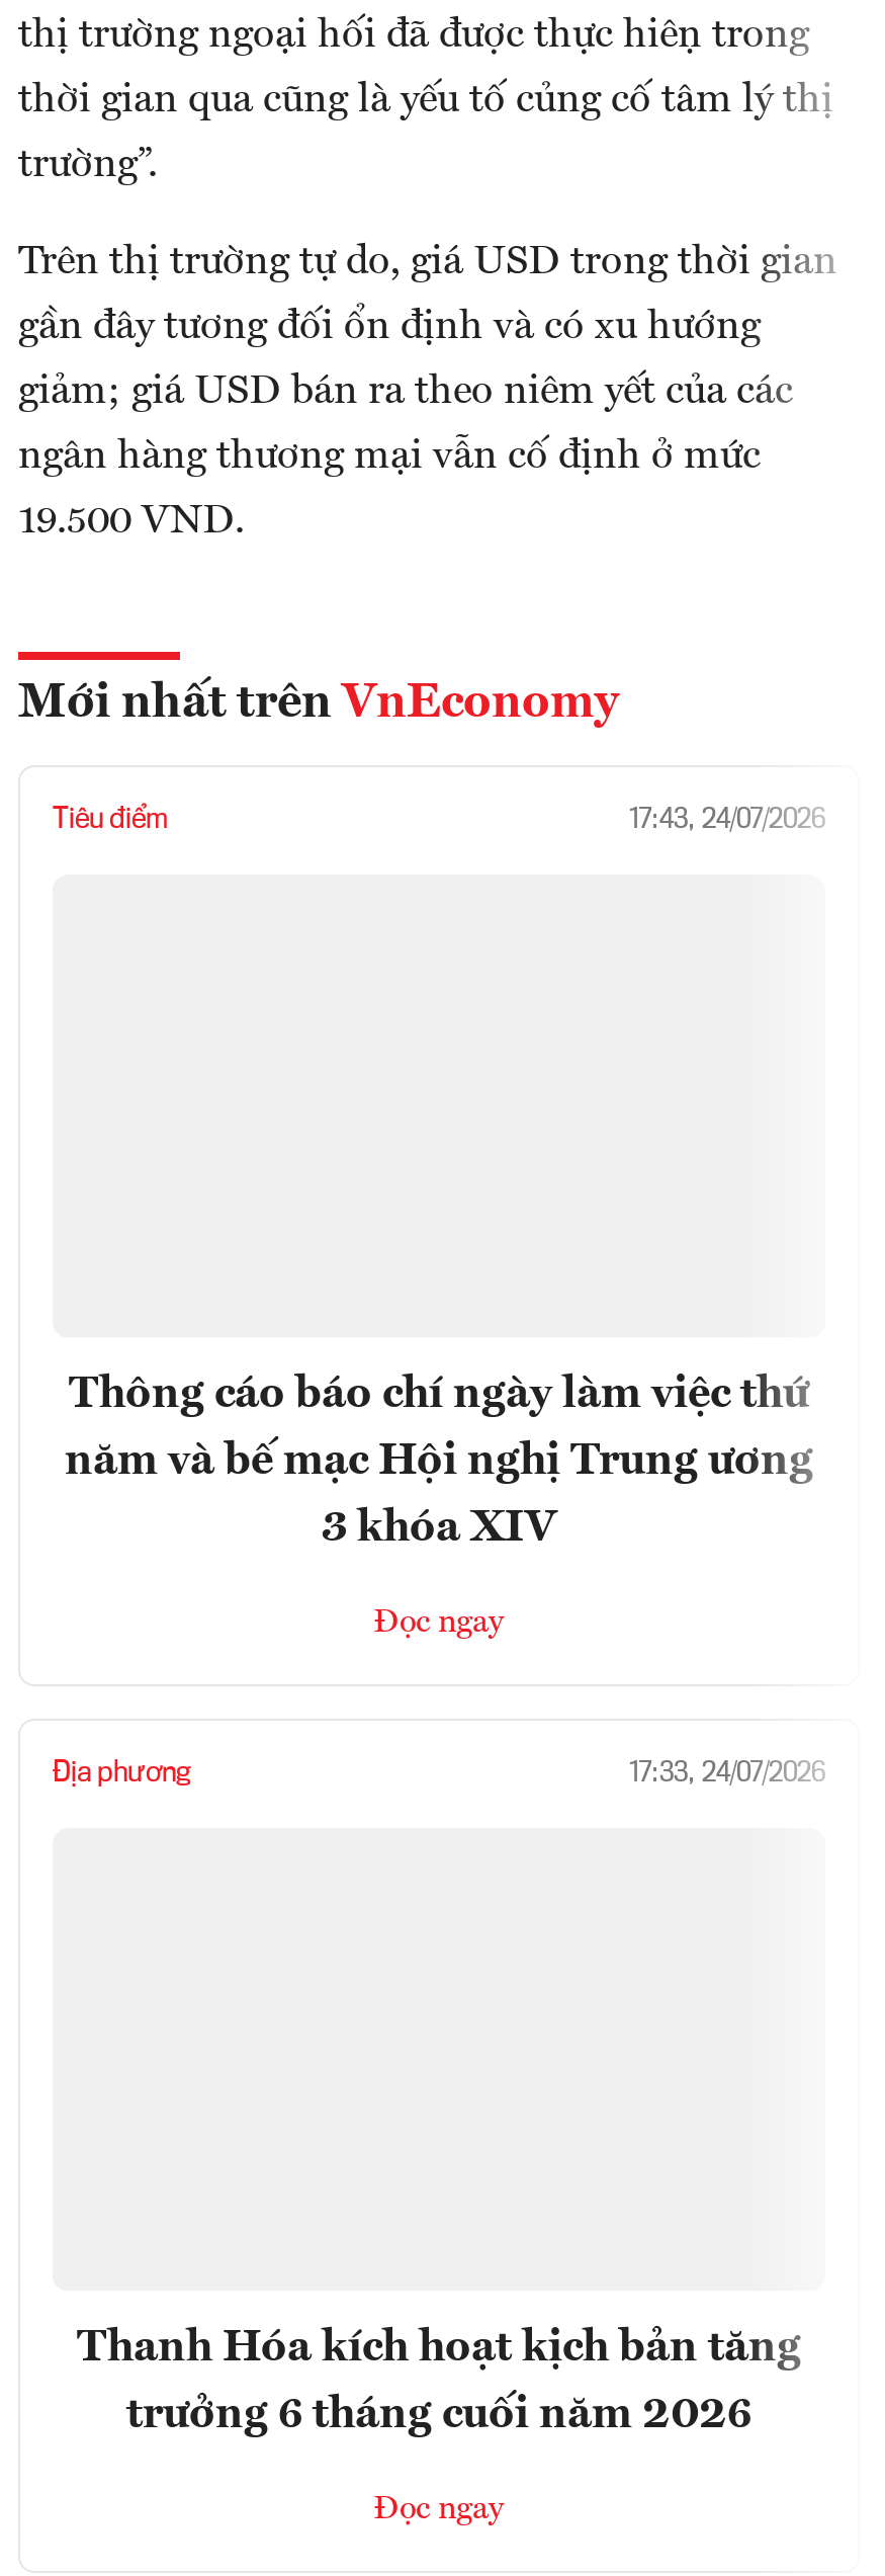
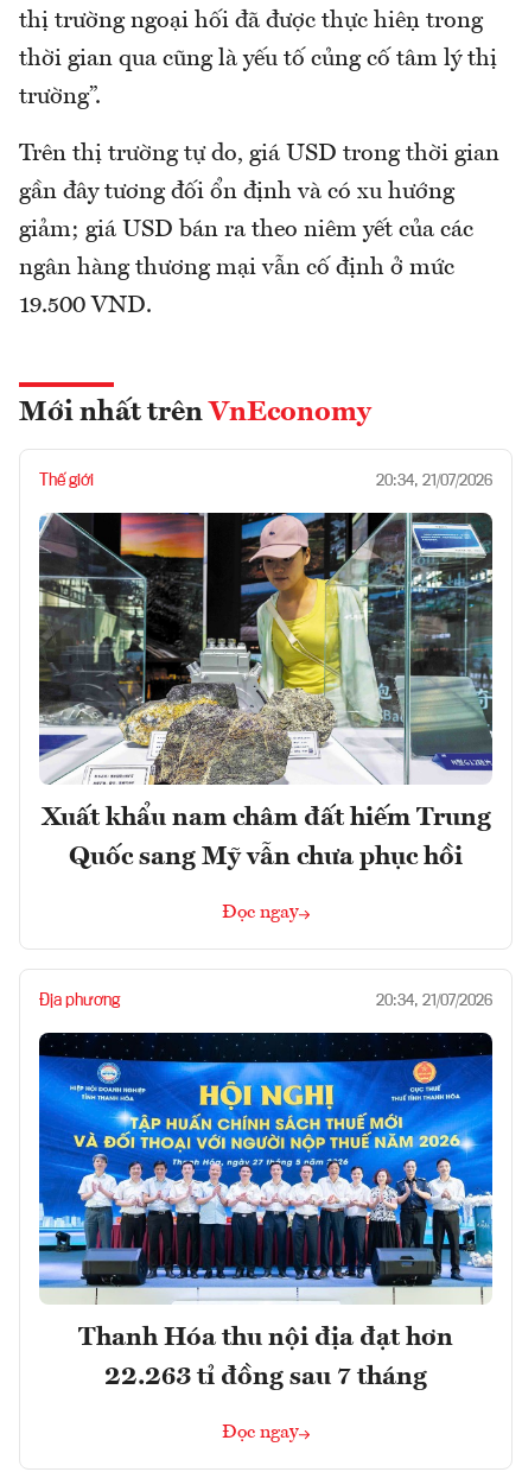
+ [image]

- Tiêu điểm
- 17:43, 24/07/2026
+ Thế giới
+ 20:34, 21/07/2026

- Thông cáo báo chí ngày làm việc thứ
- năm và bế mạc Hội nghị Trung ương
- 3 khóa XIV
+ Xuất khẩu nam châm đất hiếm Trung
+ Quốc sang Mỹ vẫn chưa phục hồi

- 17:33, 24/07/2026
+ 20:34, 21/07/2026

+ [image]

- Thanh Hóa kích hoạt kịch bản tăng
+ Thanh Hóa thu nội địa đạt hơn

- trưởng 6 tháng cuối năm 2026
+ 22.263 tỉ đồng sau 7 tháng
